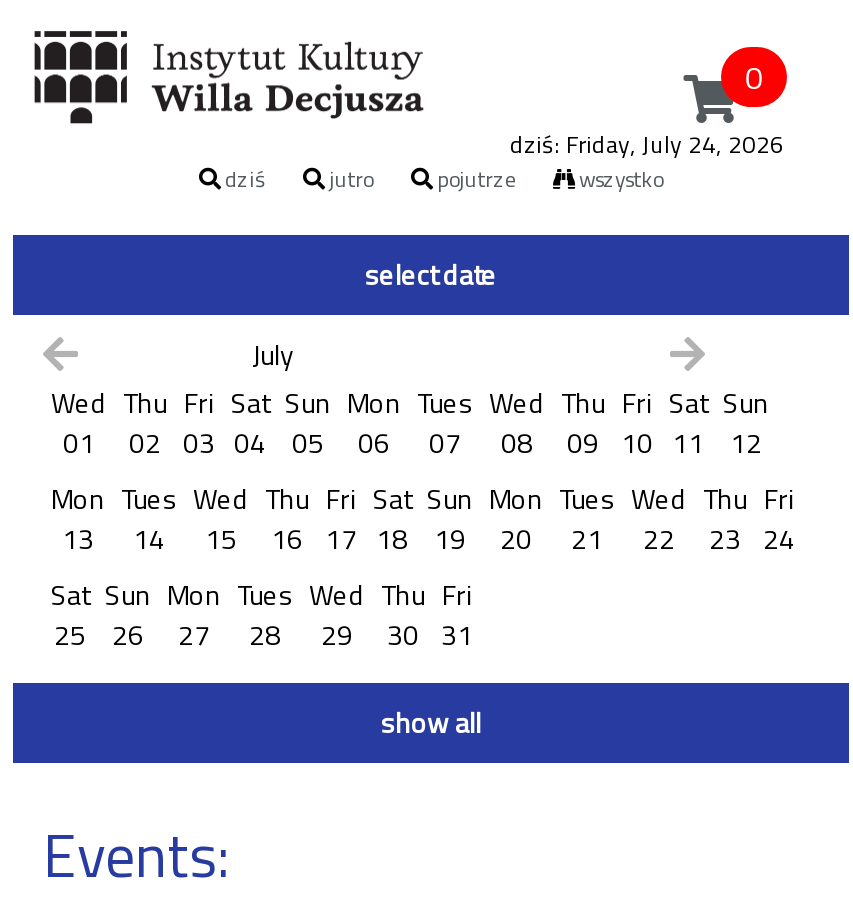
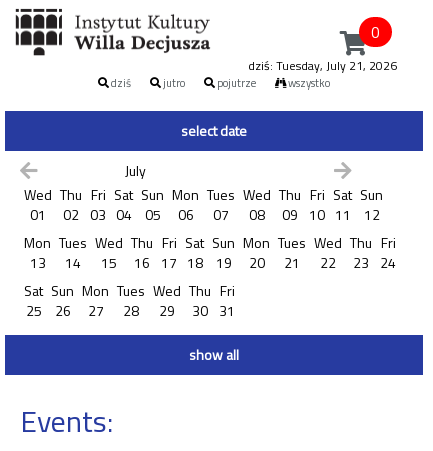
- dziś: Friday, July 24, 2026
+ dziś: Tuesday, July 21, 2026
